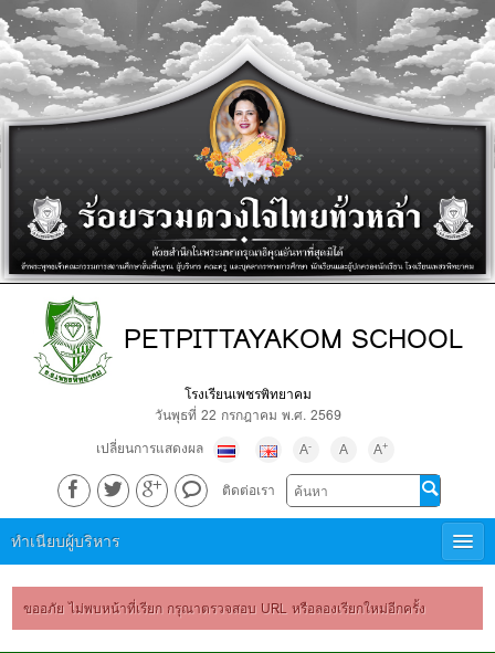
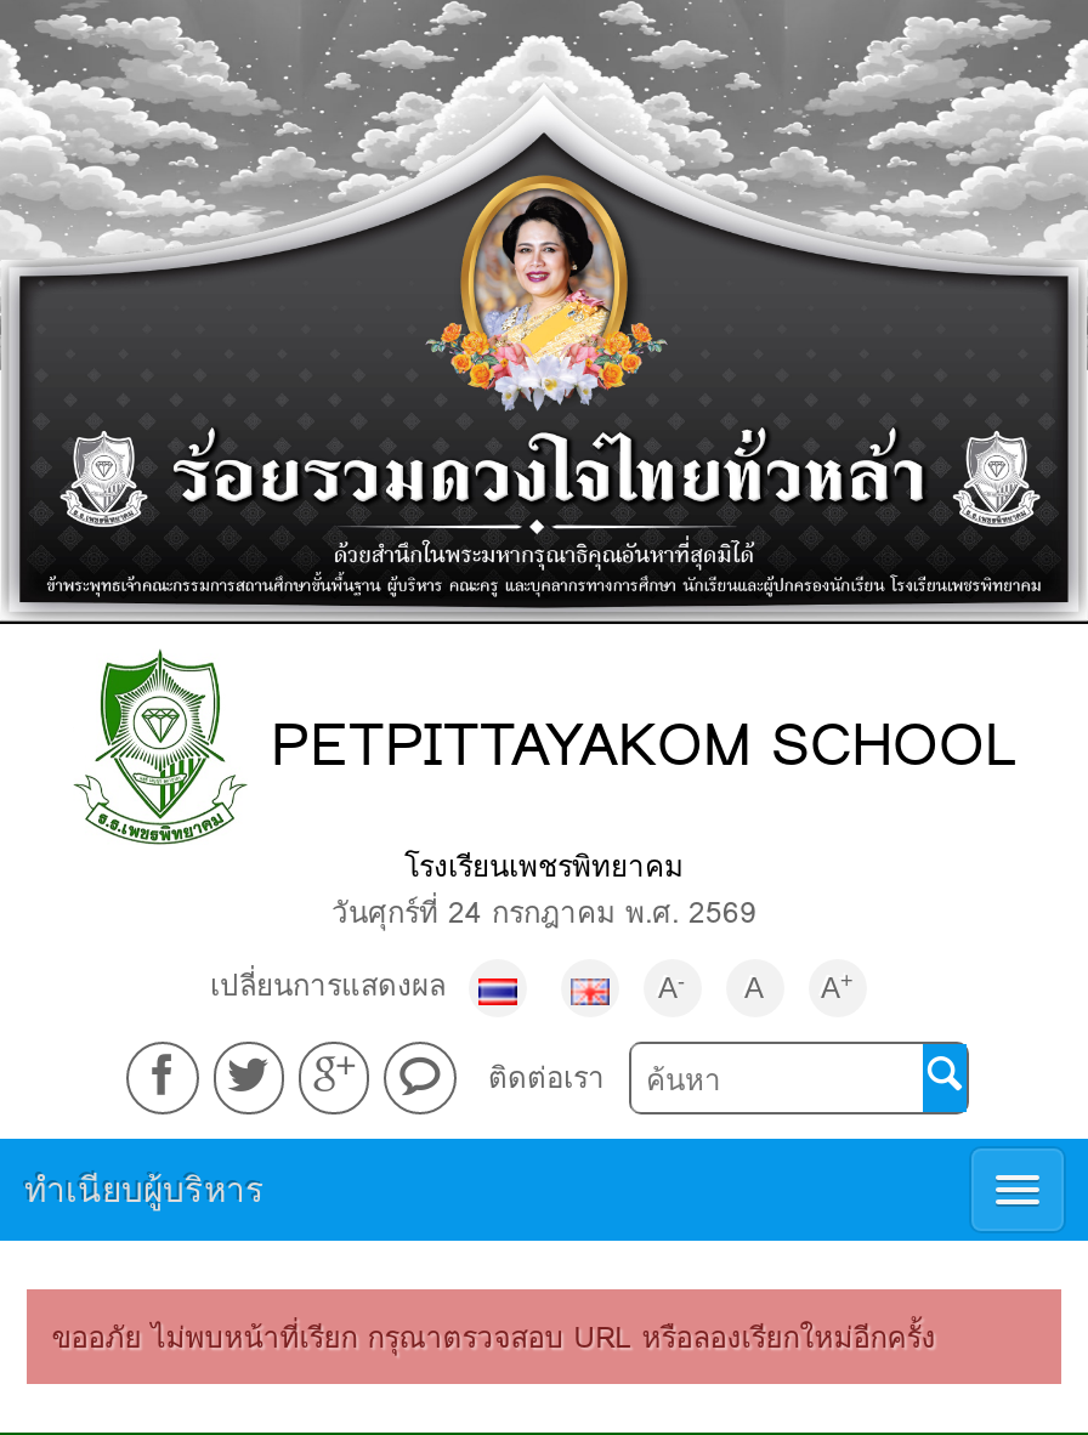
- วันพุธที่ 22 กรกฎาคม พ.ศ. 2569
+ วันศุกร์ที่ 24 กรกฎาคม พ.ศ. 2569
